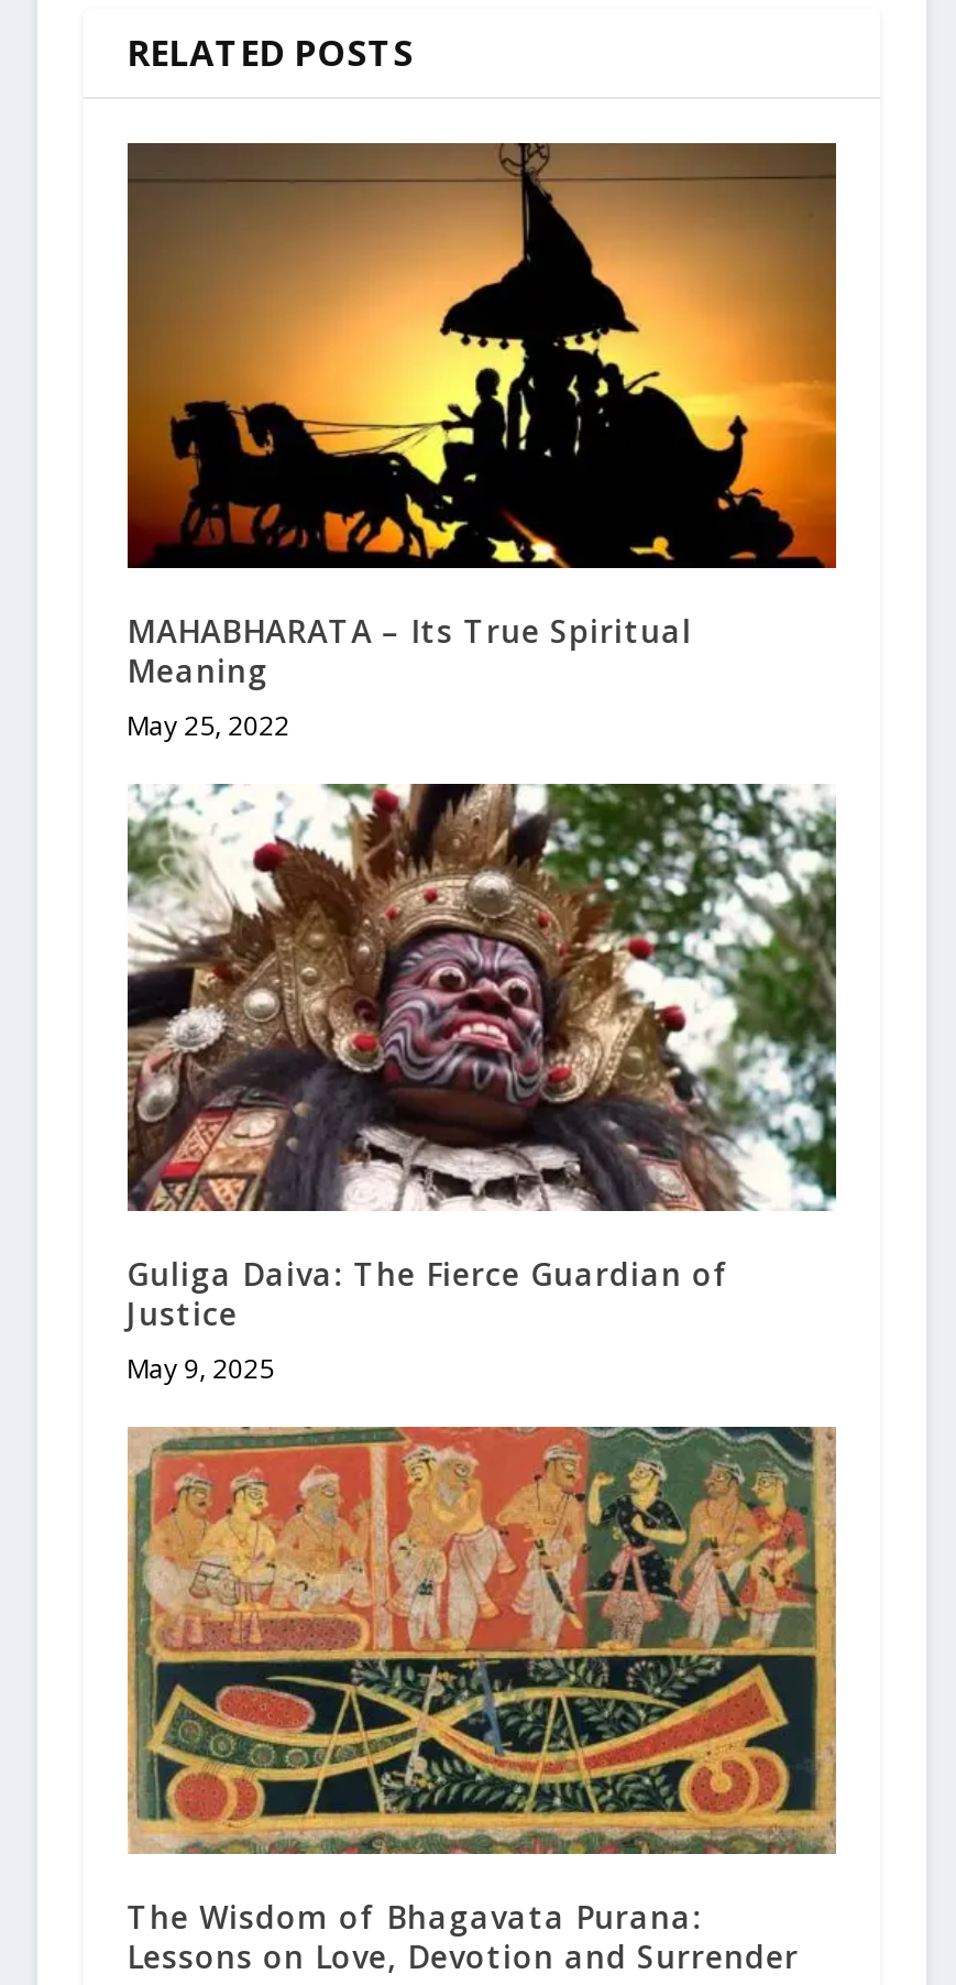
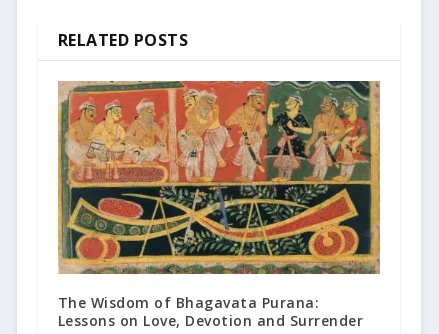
- [image]
- MAHABHARATA – Its True Spiritual
- Meaning
- May 25, 2022

- [image]
- Guliga Daiva: The Fierce Guardian of
- Justice
- May 9, 2025
